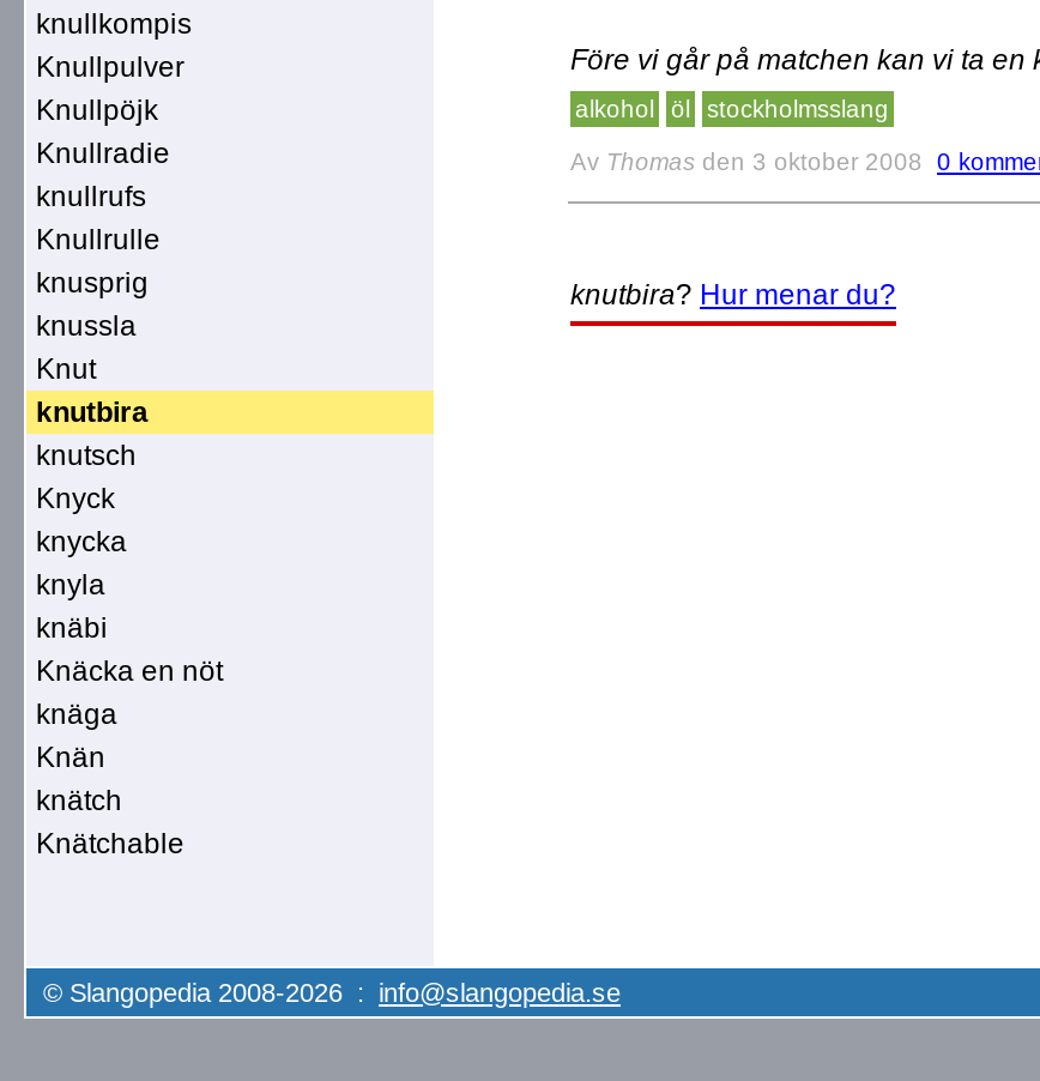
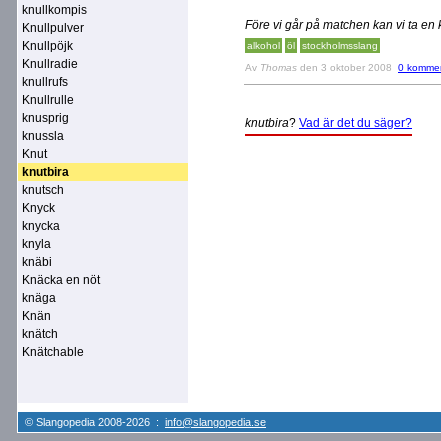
- knutbira? Hur menar du?
+ knutbira? Vad är det du säger?
